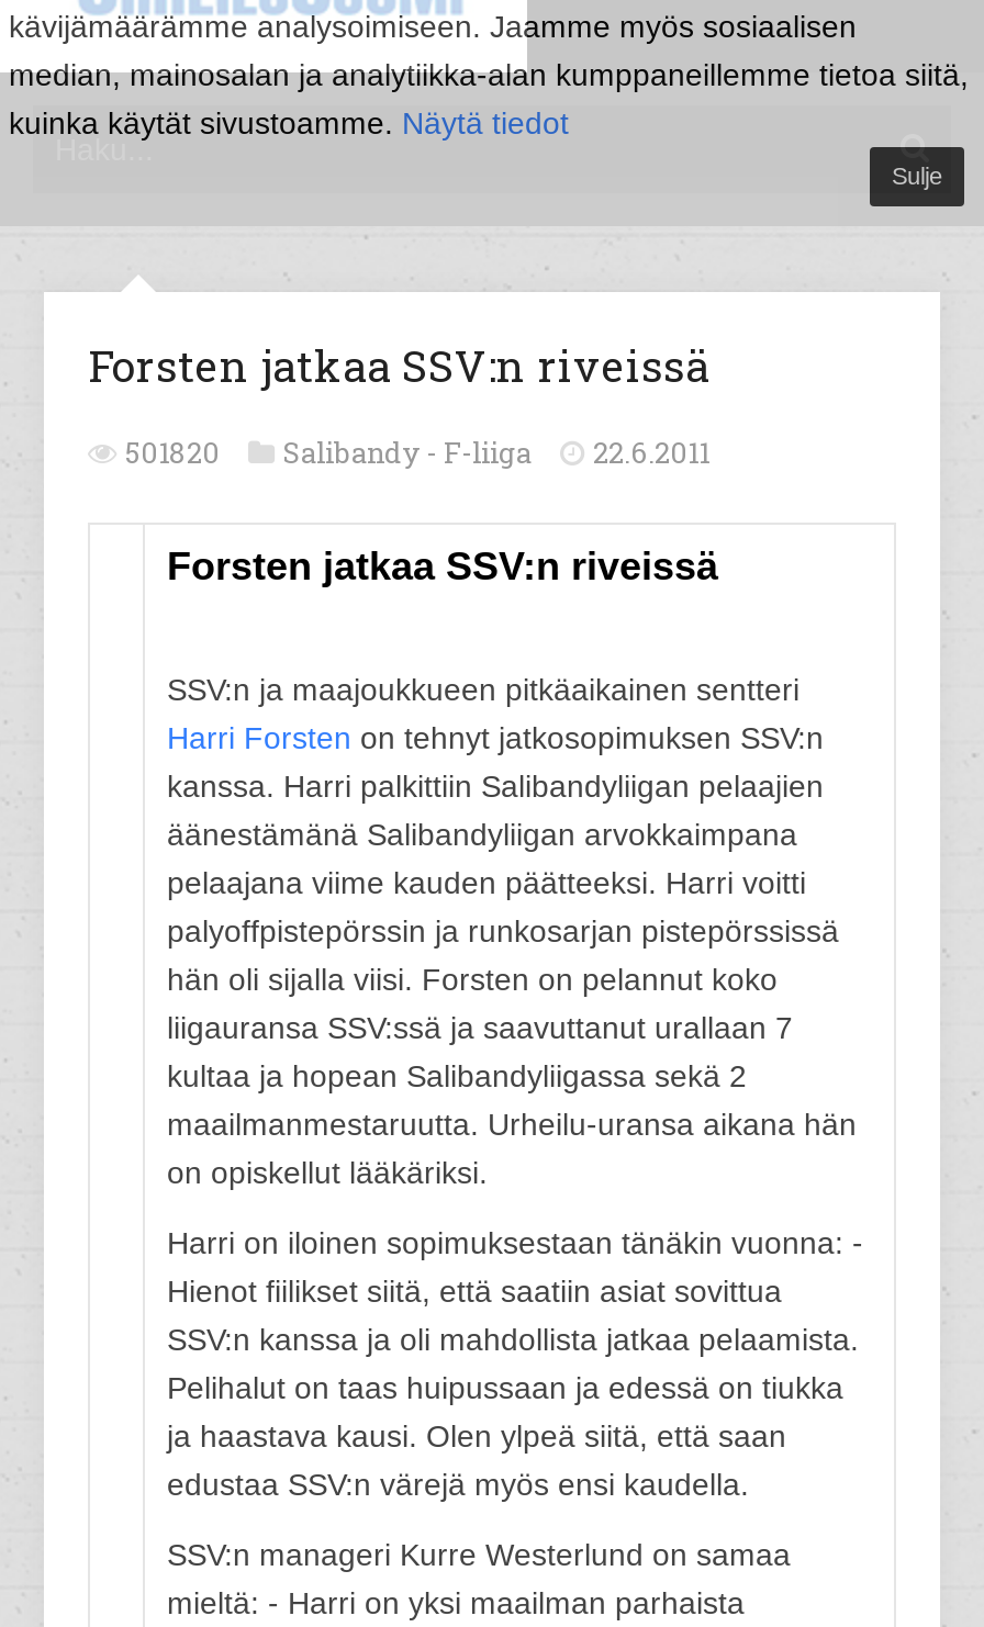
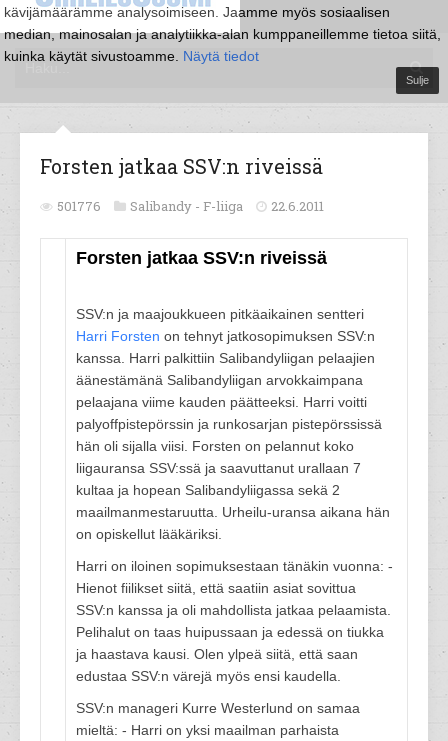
- 501820 Salibandy - F-liiga 22.6.2011
+ 501776 Salibandy - F-liiga 22.6.2011
